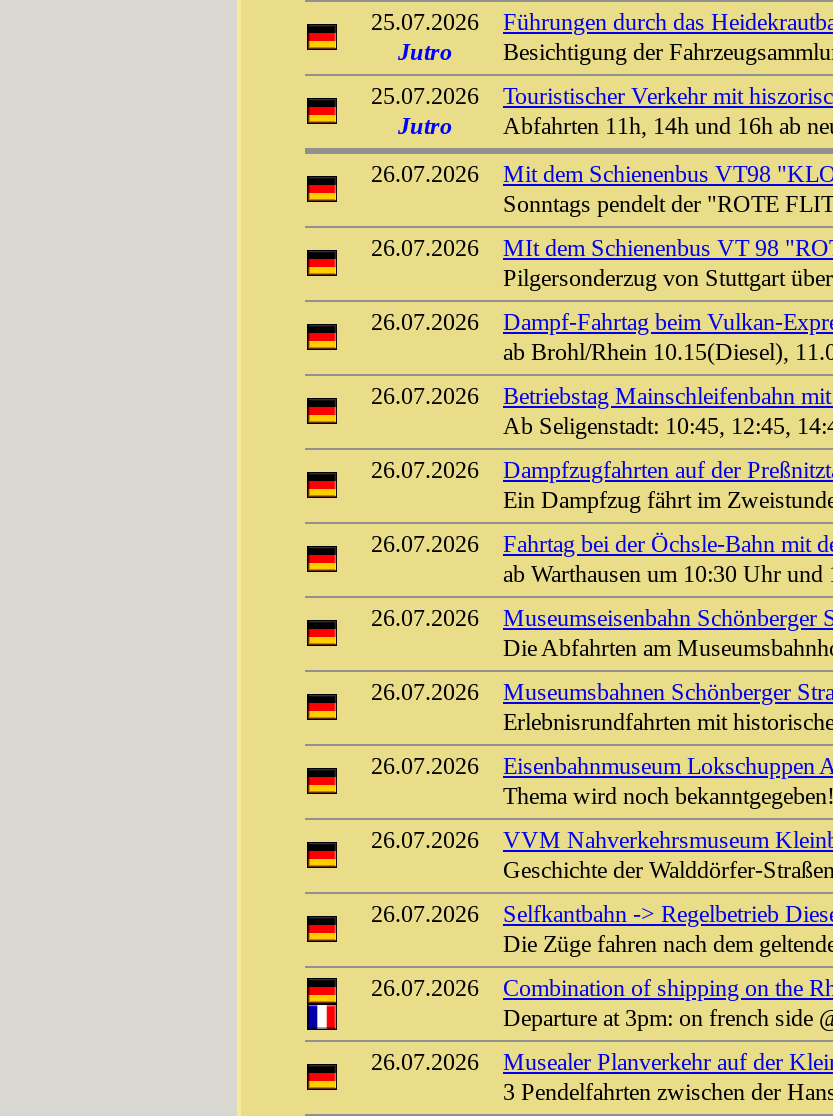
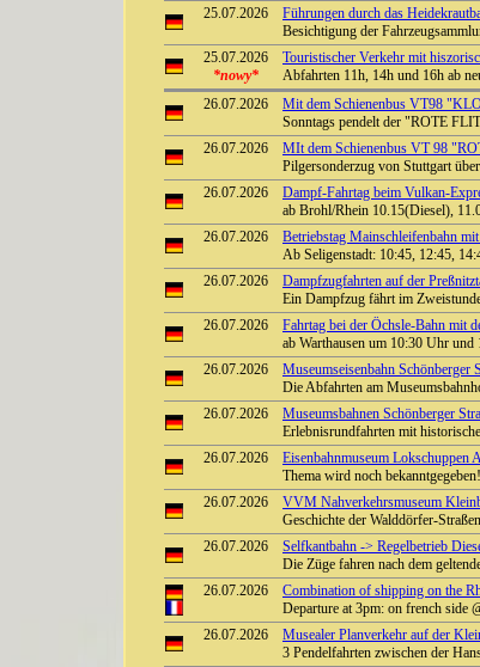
- Jutro

- Jutro
+ *nowy*
